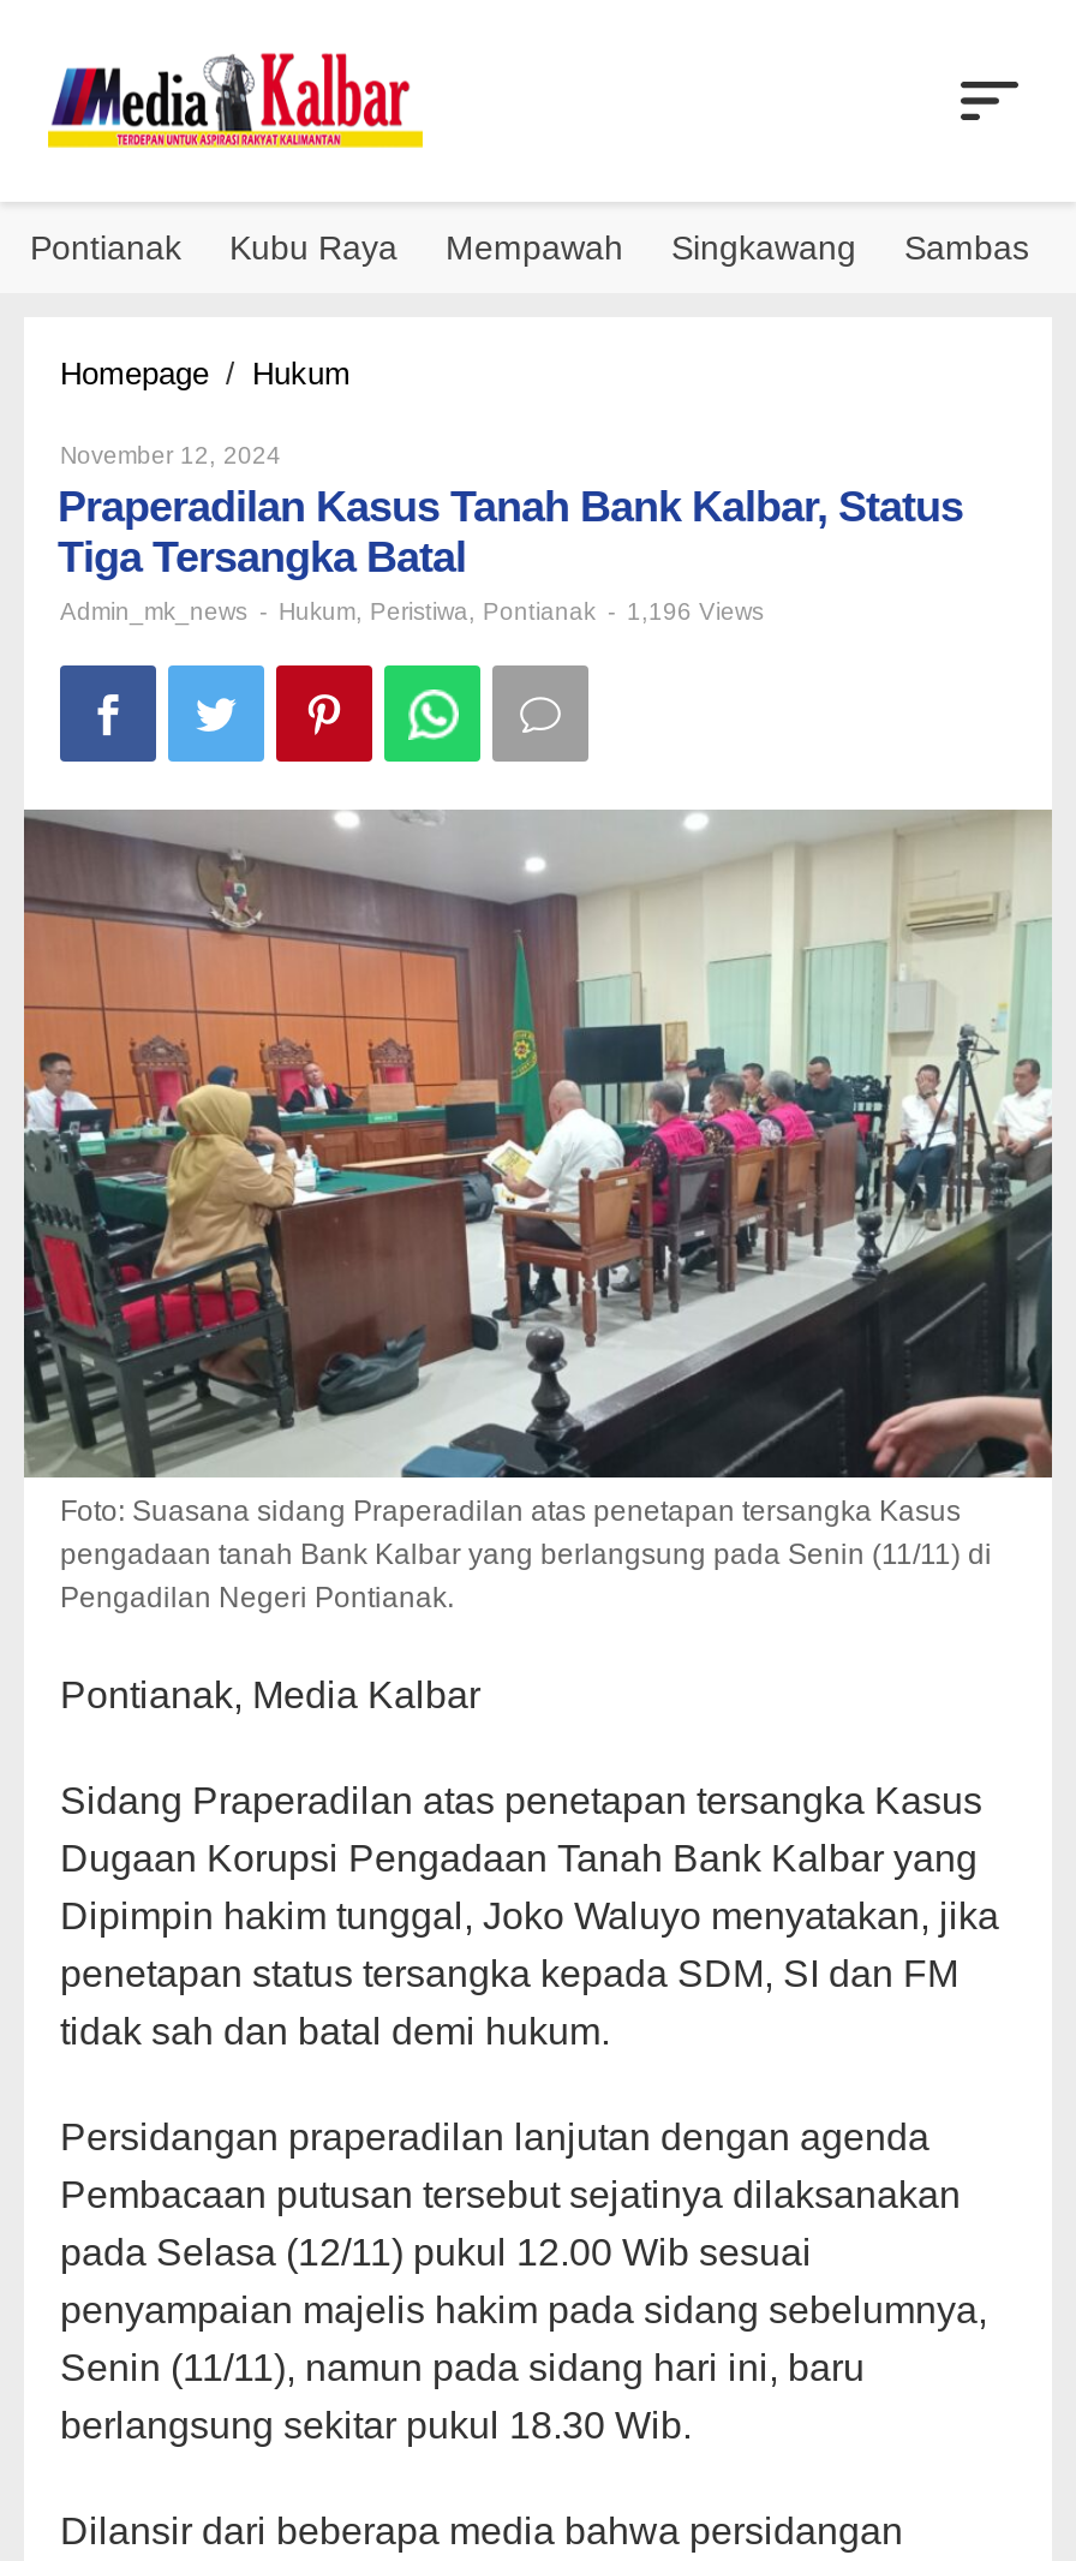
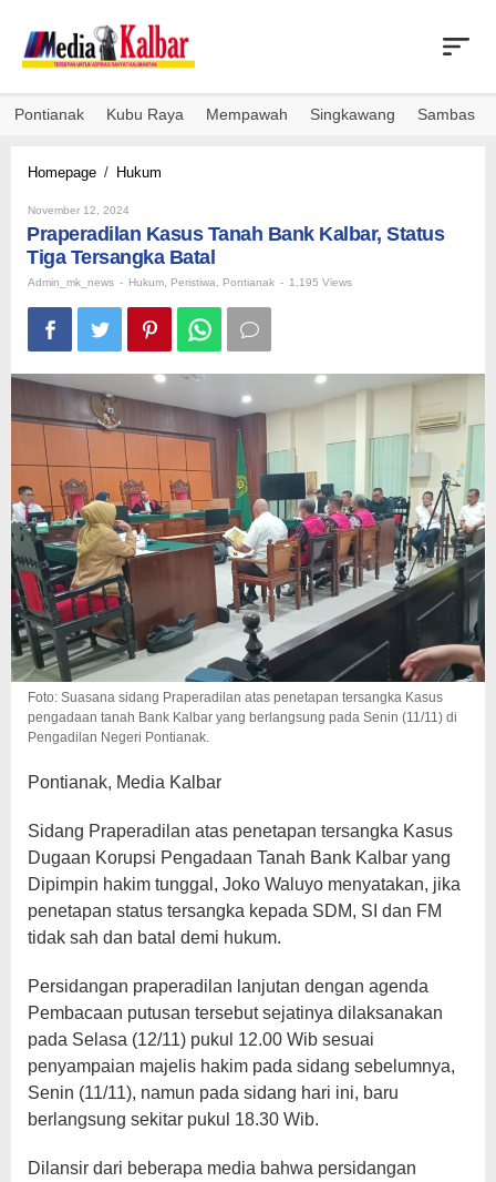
- Admin_mk_news - Hukum, Peristiwa, Pontianak - 1,196 Views
+ Admin_mk_news - Hukum, Peristiwa, Pontianak - 1,195 Views
